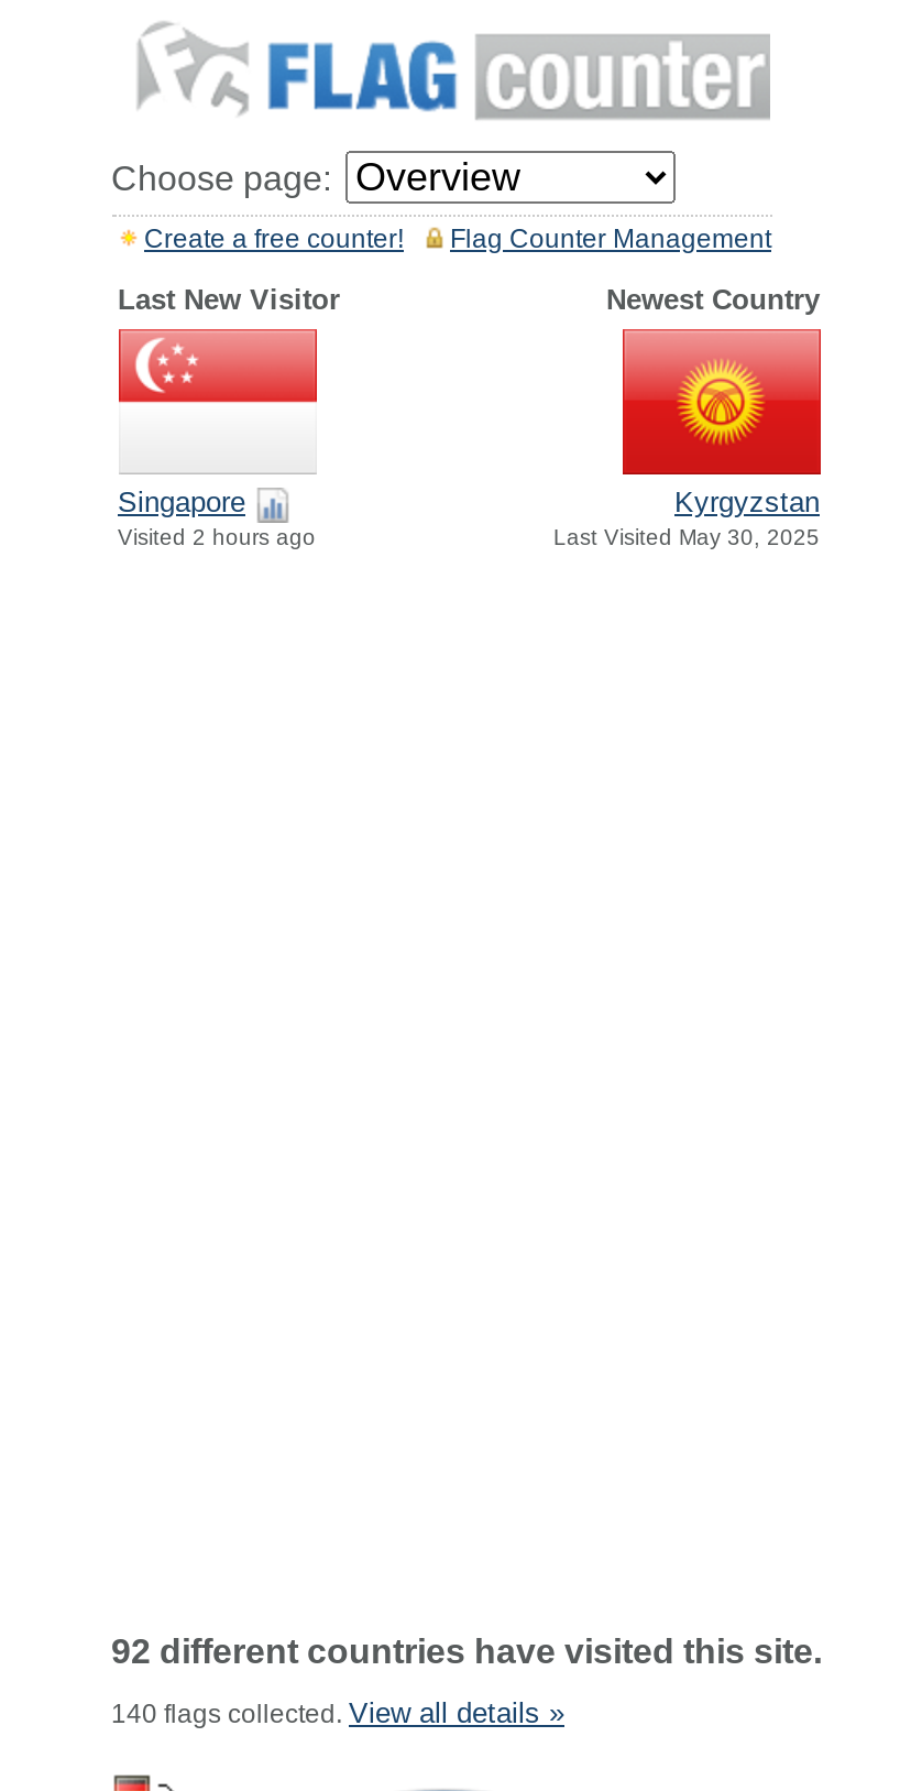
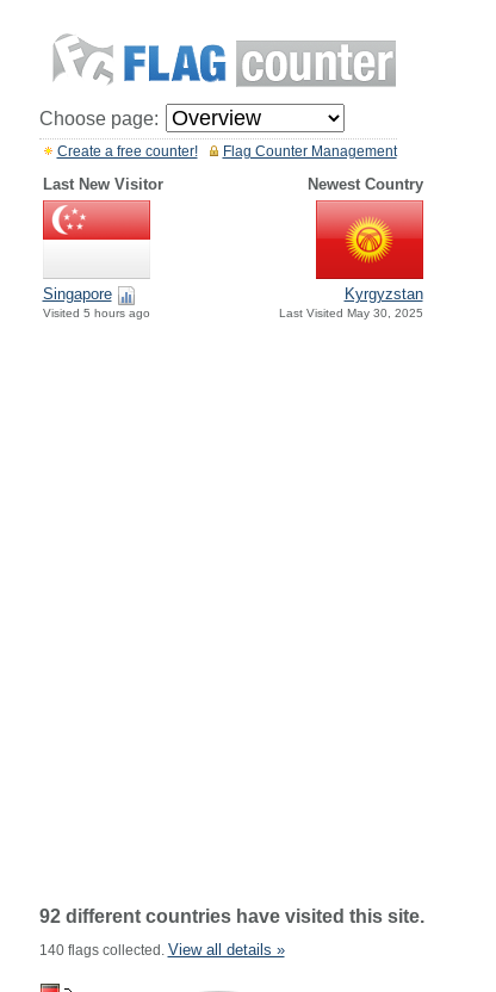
- Visited 2 hours ago
+ Visited 5 hours ago
